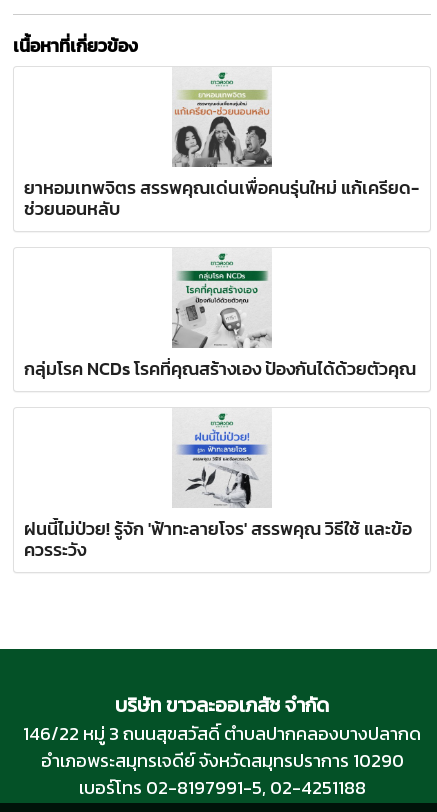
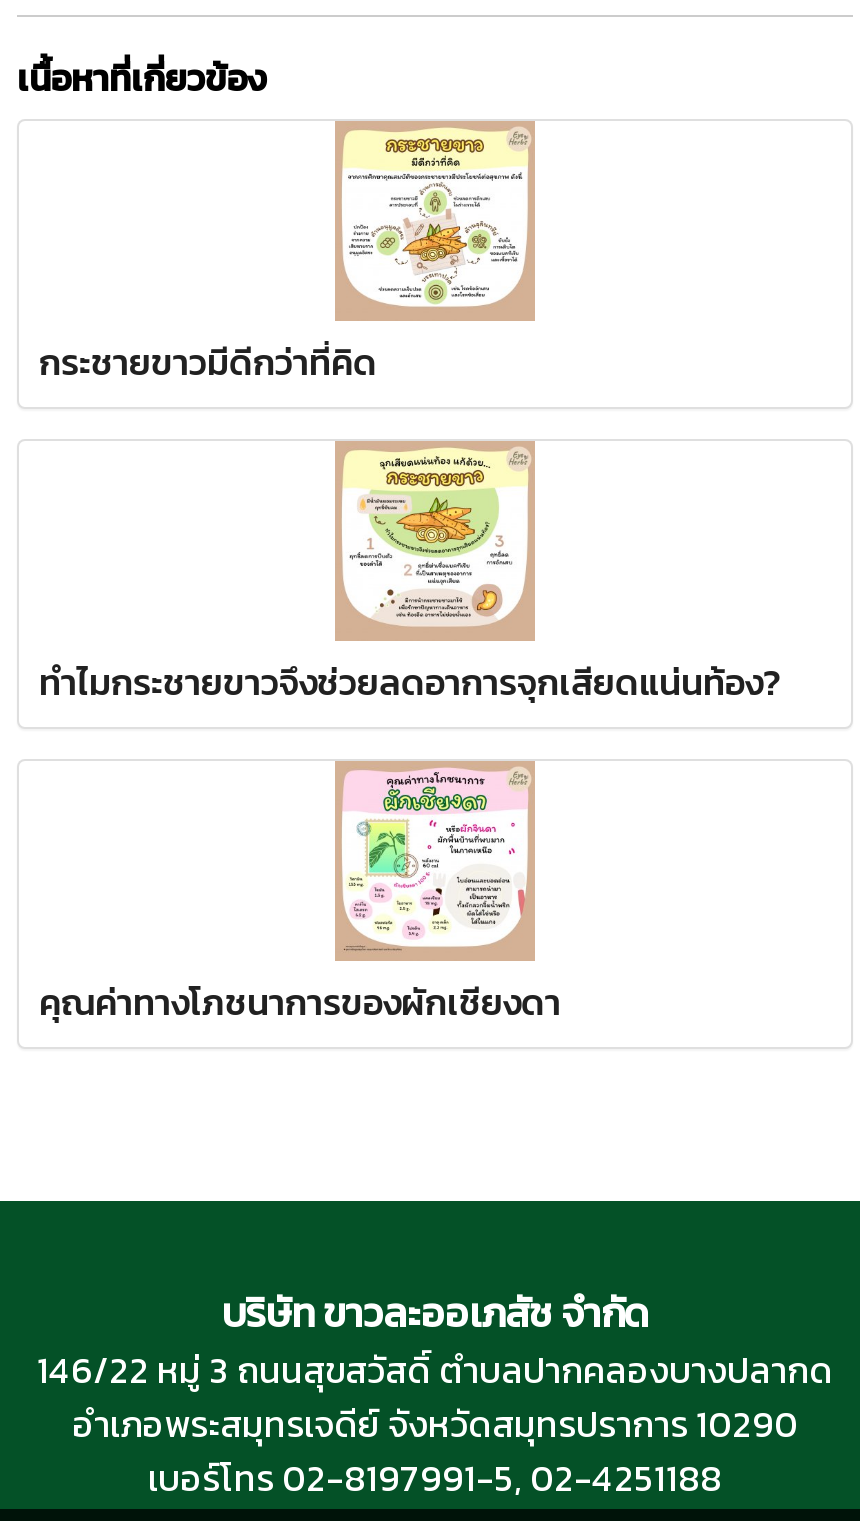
- [image]
+ [image]

- ยาหอมเทพจิตร สรรพคุณเด่นเพื่อคนรุ่นใหม่ แก้เครียด-
- ช่วยนอนหลับ
+ กระชายขาวมีดีกว่าที่คิด

- [image]
- กลุ่มโรค NCDs โรคที่คุณสร้างเอง ป้องกันได้ด้วยตัวคุณ
+ [image]
+ ทำไมกระชายขาวจึงช่วยลดอาการจุกเสียดแน่นท้อง?

- [image]
- ฝนนี้ไม่ป่วย! รู้จัก 'ฟ้าทะลายโจร' สรรพคุณ วิธีใช้ และข้อ
- ควรระวัง
+ [image]
+ คุณค่าทางโภชนาการของผักเชียงดา
